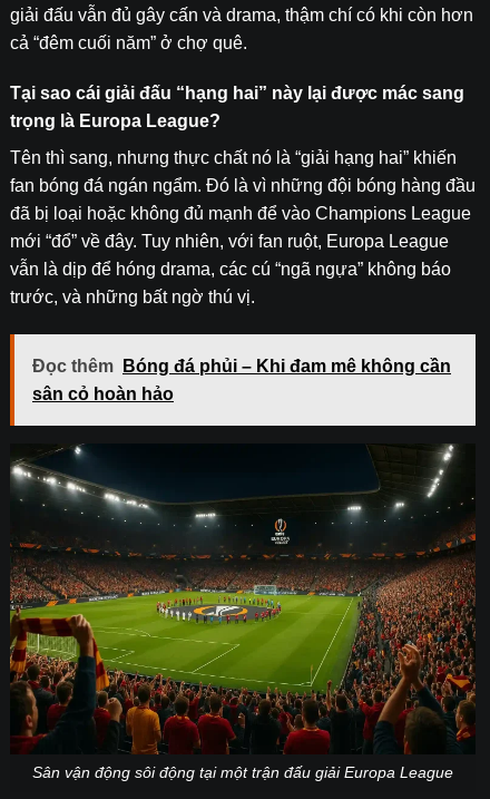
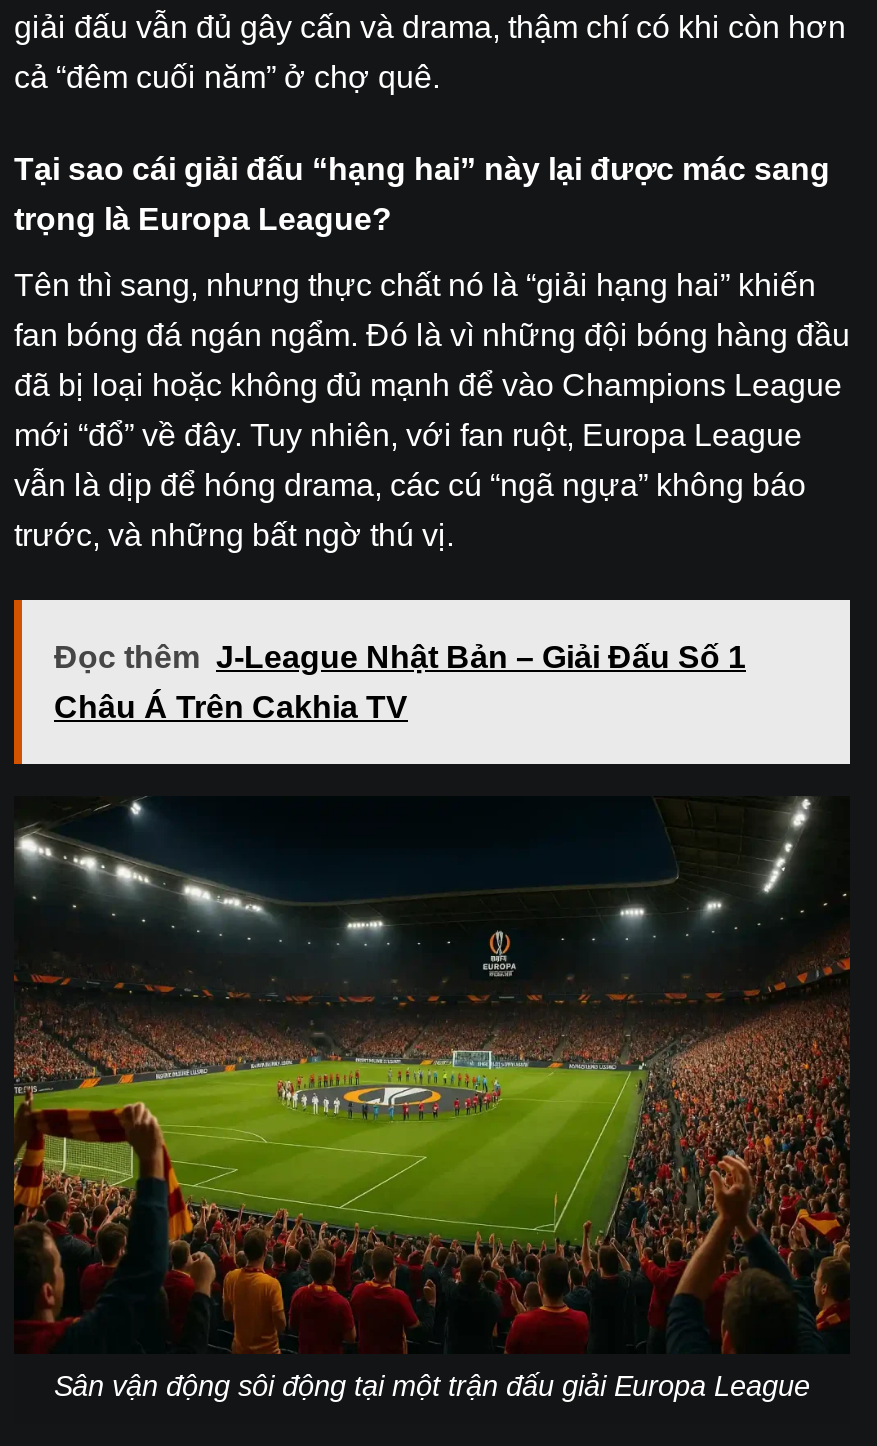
- Đọc thêm Bóng đá phủi – Khi đam mê không cần
+ Đọc thêm J-League Nhật Bản – Giải Đấu Số 1

- sân cỏ hoàn hảo
+ Châu Á Trên Cakhia TV
